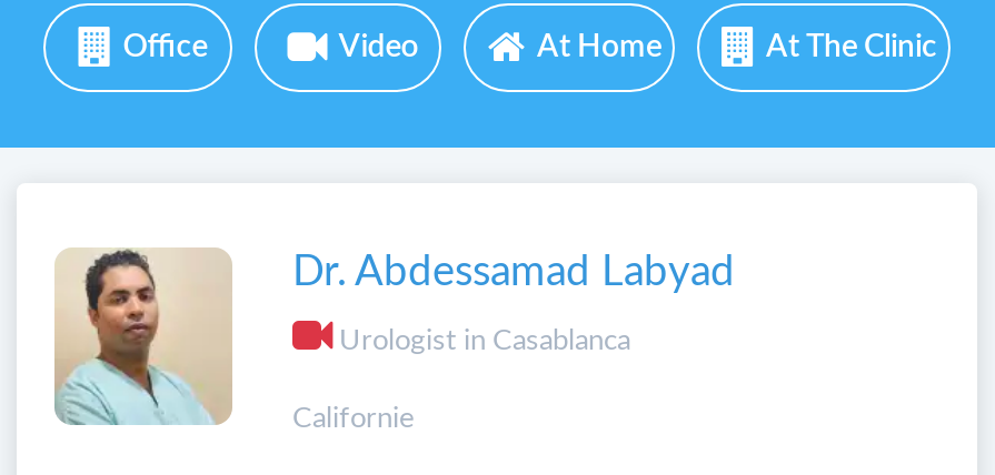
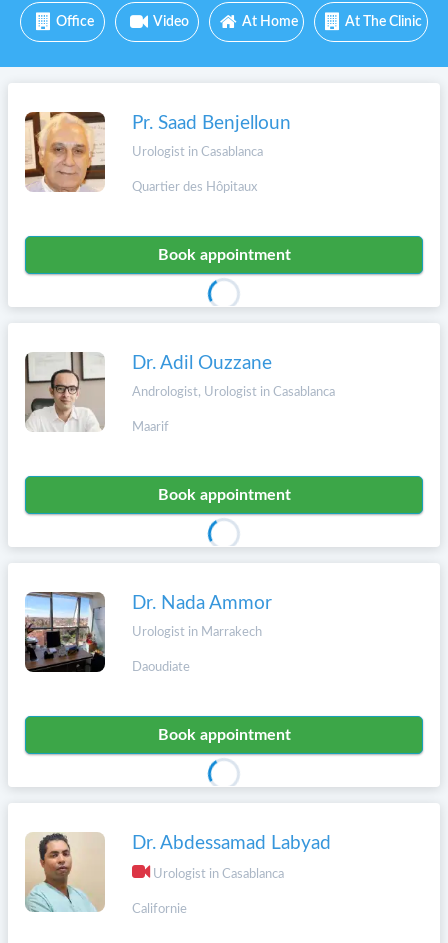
+ [image]
+ Pr. Saad Benjelloun
+ Urologist in Casablanca
+ Quartier des Hôpitaux

+ [image]
+ Book appointment

+ [image]
+ Book appointment

+ [image]
+ Dr. Adil Ouzzane
+ Andrologist, Urologist in Casablanca
+ Maarif

+ [image]
+ Dr. Nada Ammor
+ Urologist in Marrakech
+ Daoudiate

+ [image]
+ Book appointment
